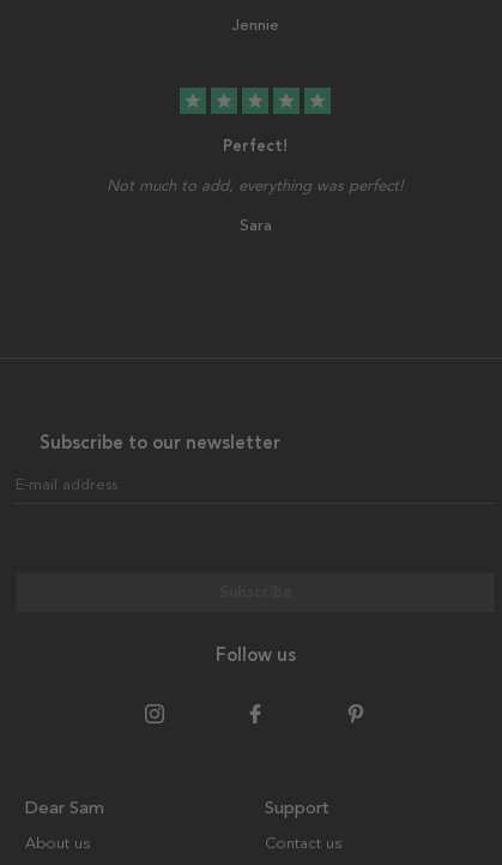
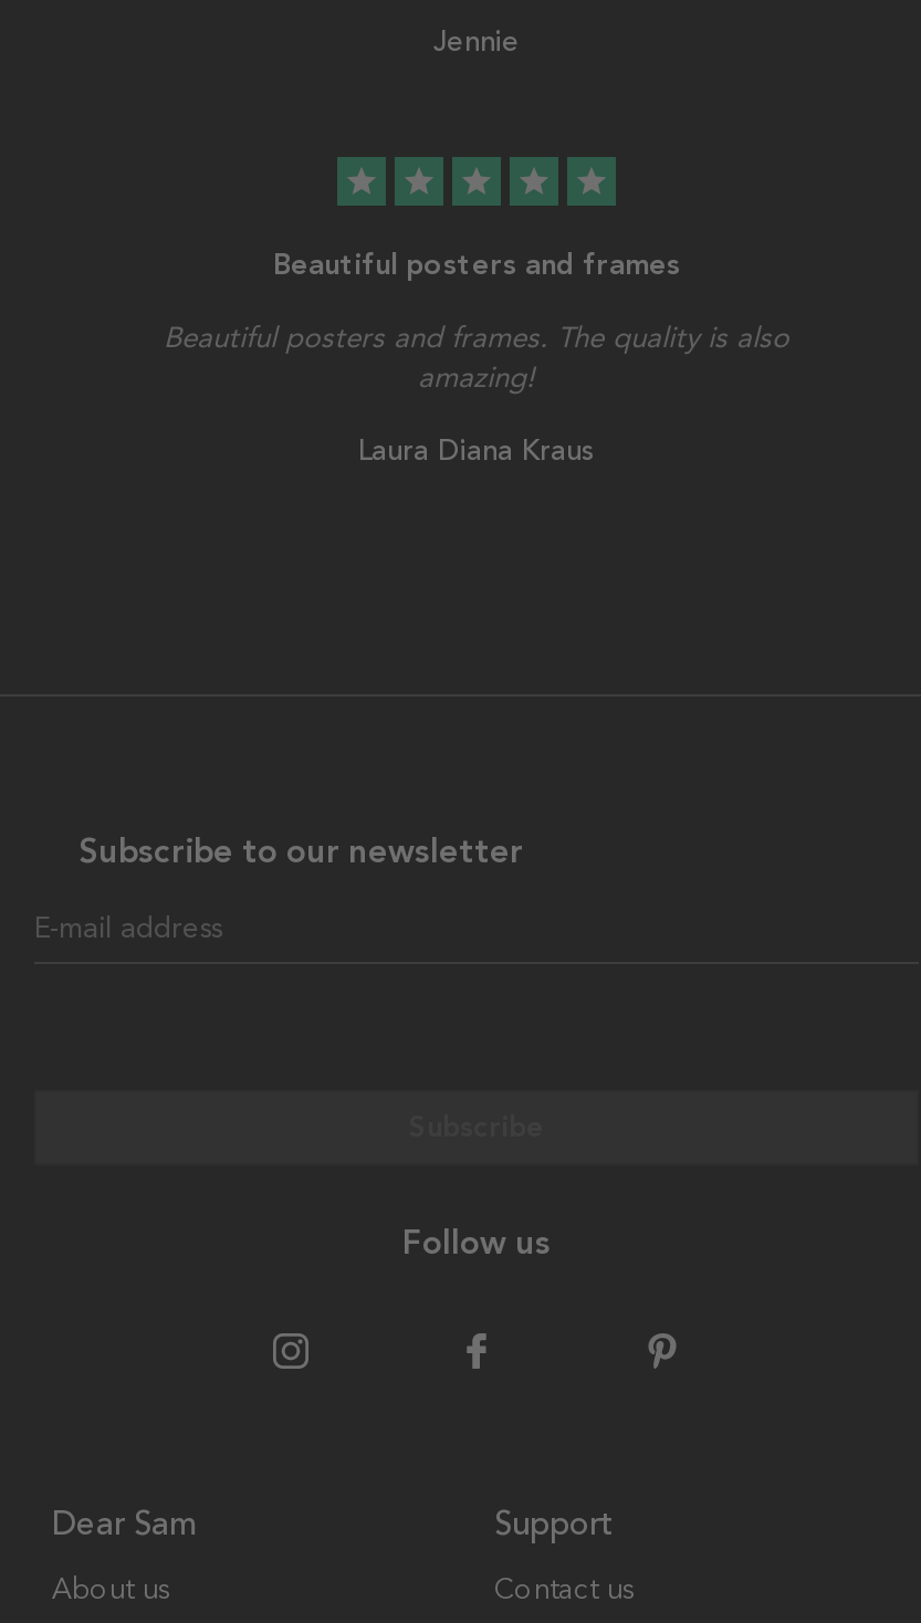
- Perfect!
+ Beautiful posters and frames

- Not much to add, everything was perfect!
+ Beautiful posters and frames. The quality is also
+ amazing!

- Sara
+ Laura Diana Kraus
